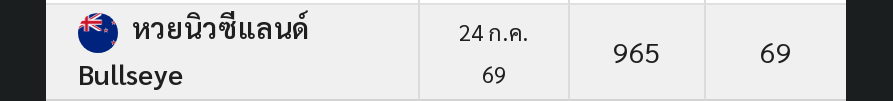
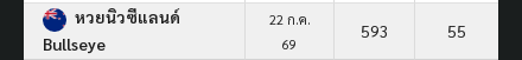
- 24 ก.ค.
+ 22 ก.ค.

- 965
+ 593

- 69
+ 55
